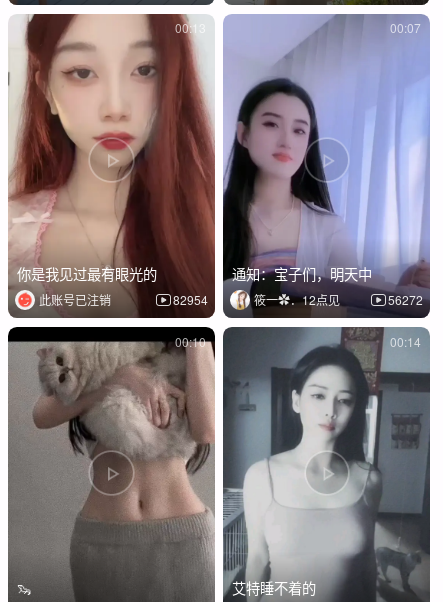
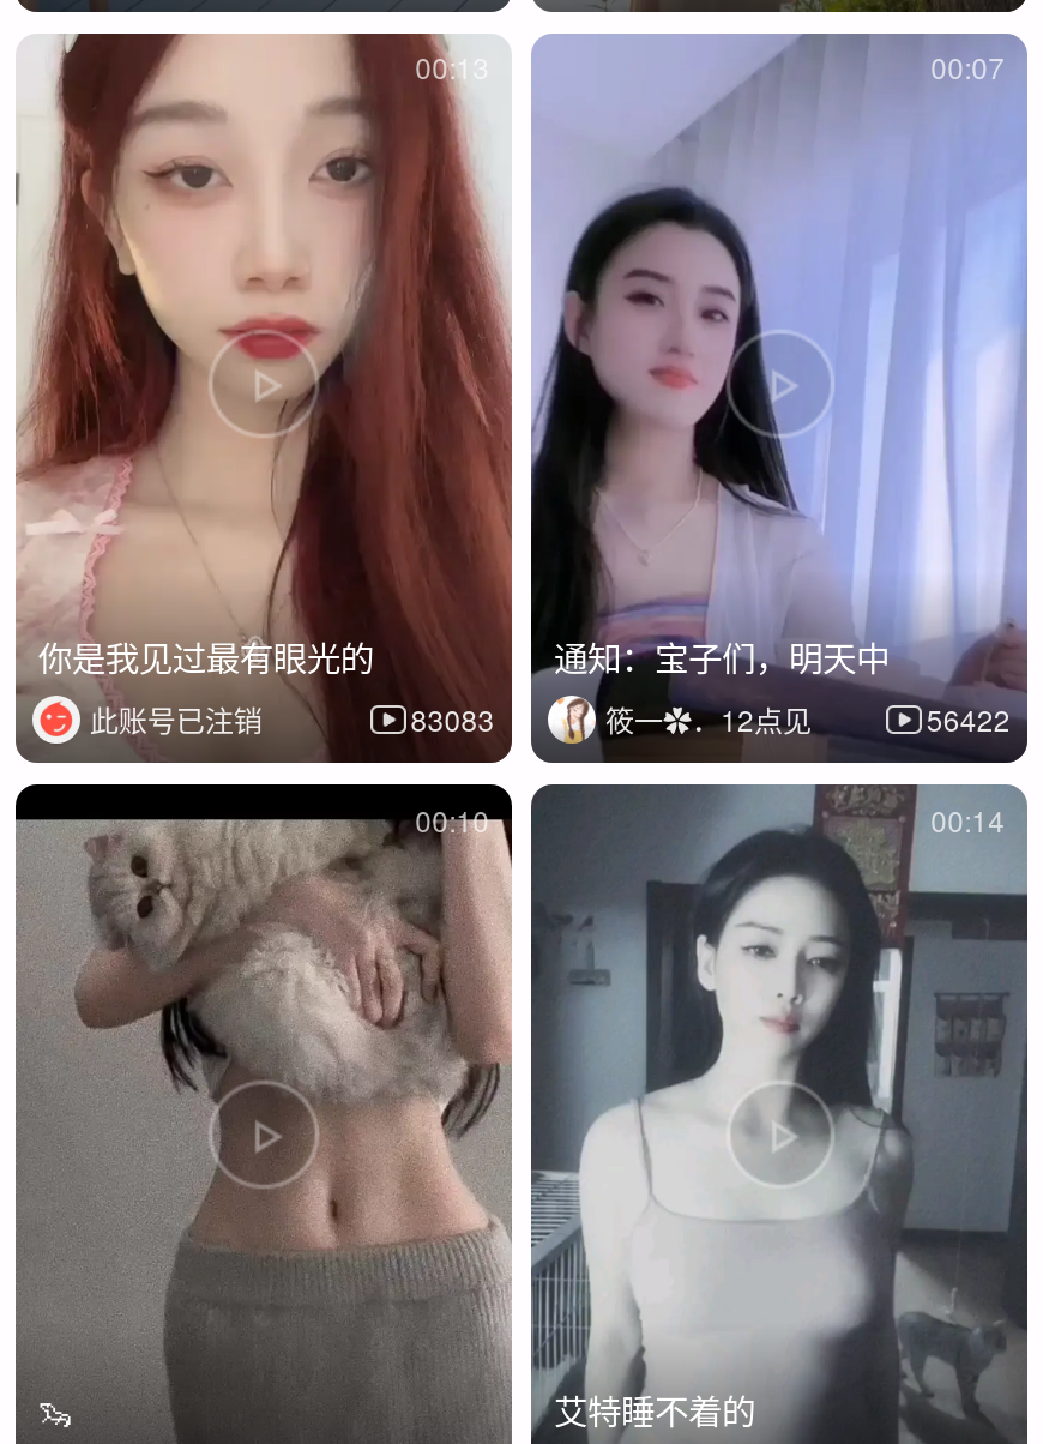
- 82954
+ 83083

- 56272
+ 56422
